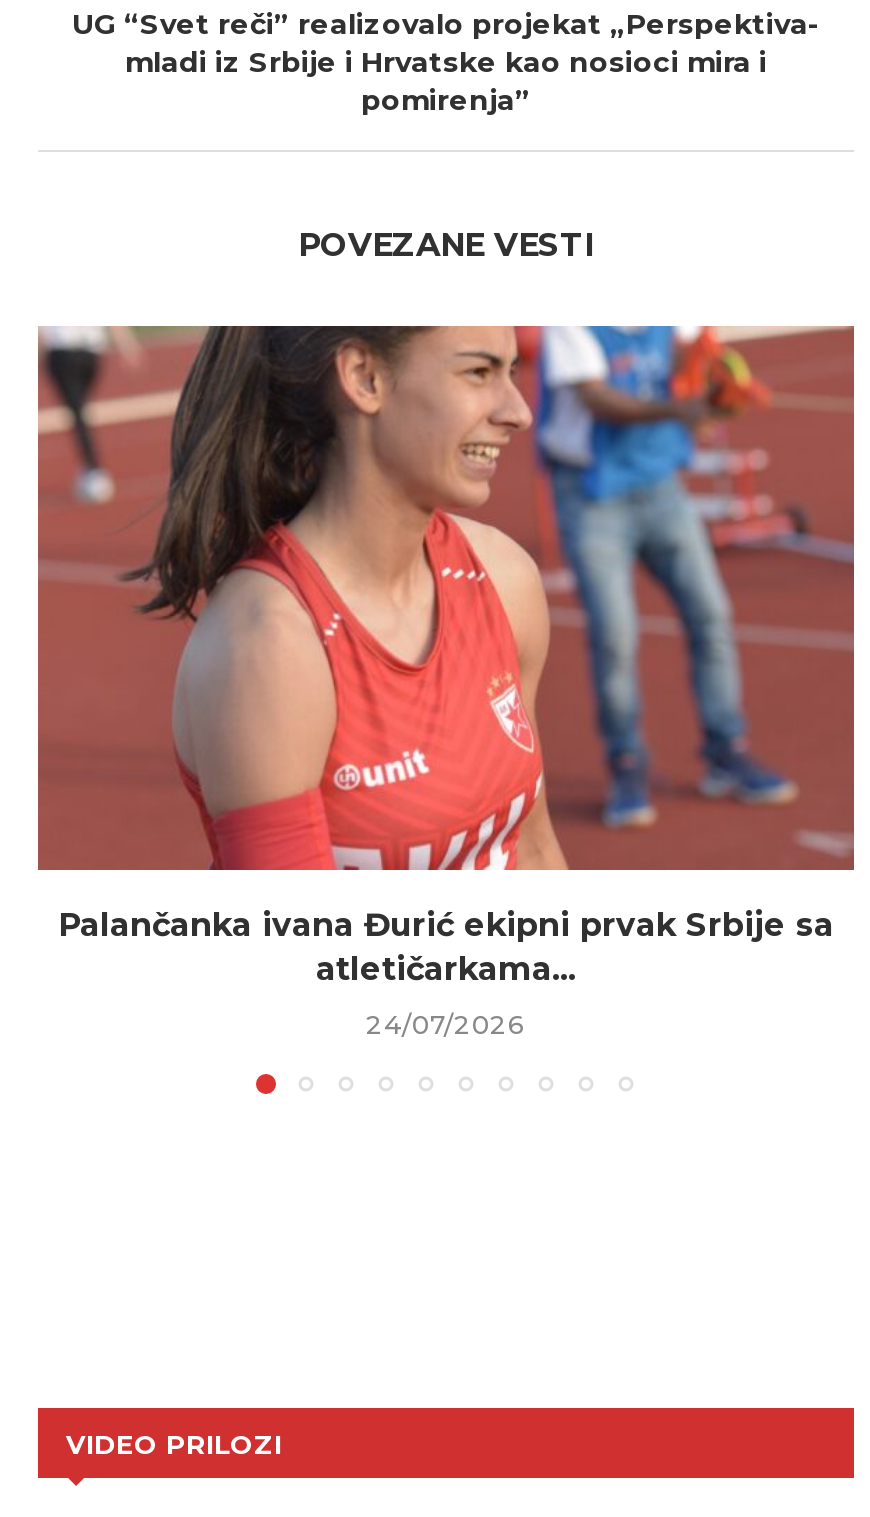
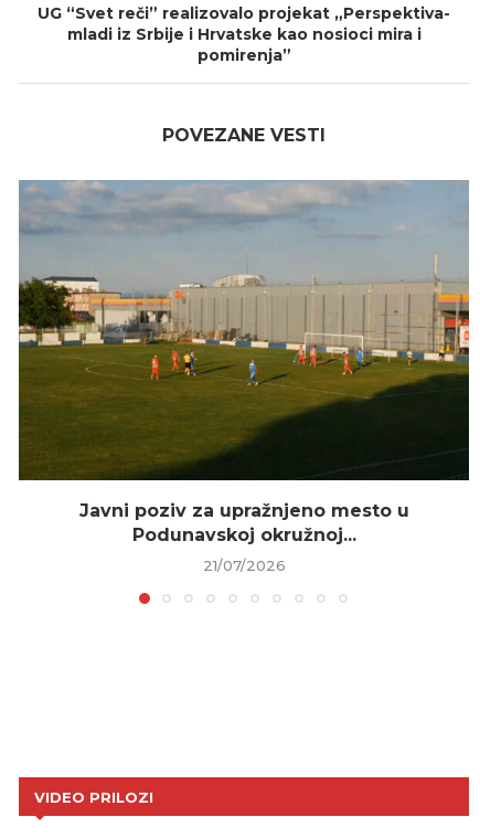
- [image]
- Palančanka ivana Đurić ekipni prvak Srbije sa
- atletičarkama...
+ [image]
+ Javni poziv za upražnjeno mesto u
+ Podunavskoj okružnoj...

- 24/07/2026
+ 21/07/2026
